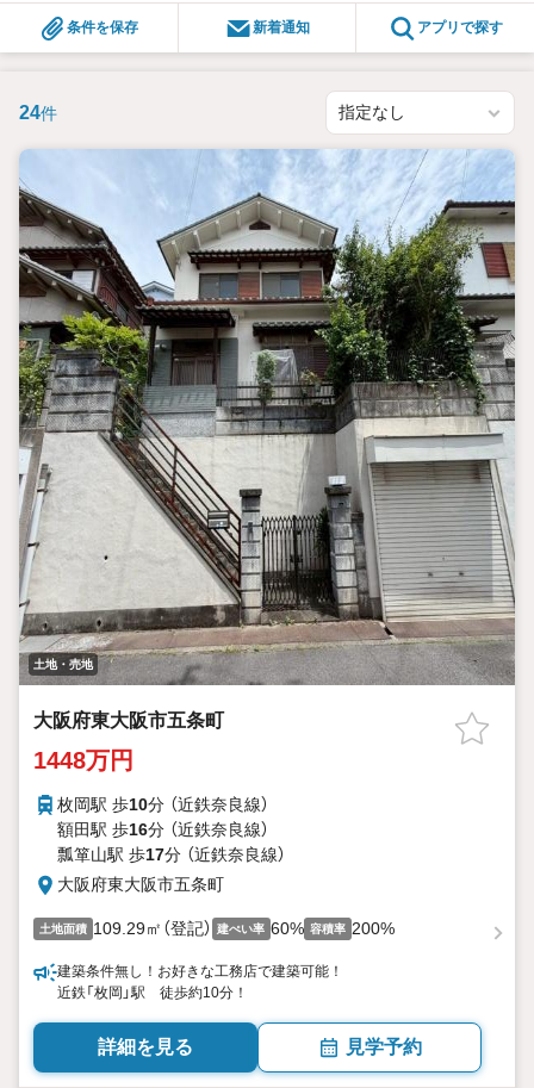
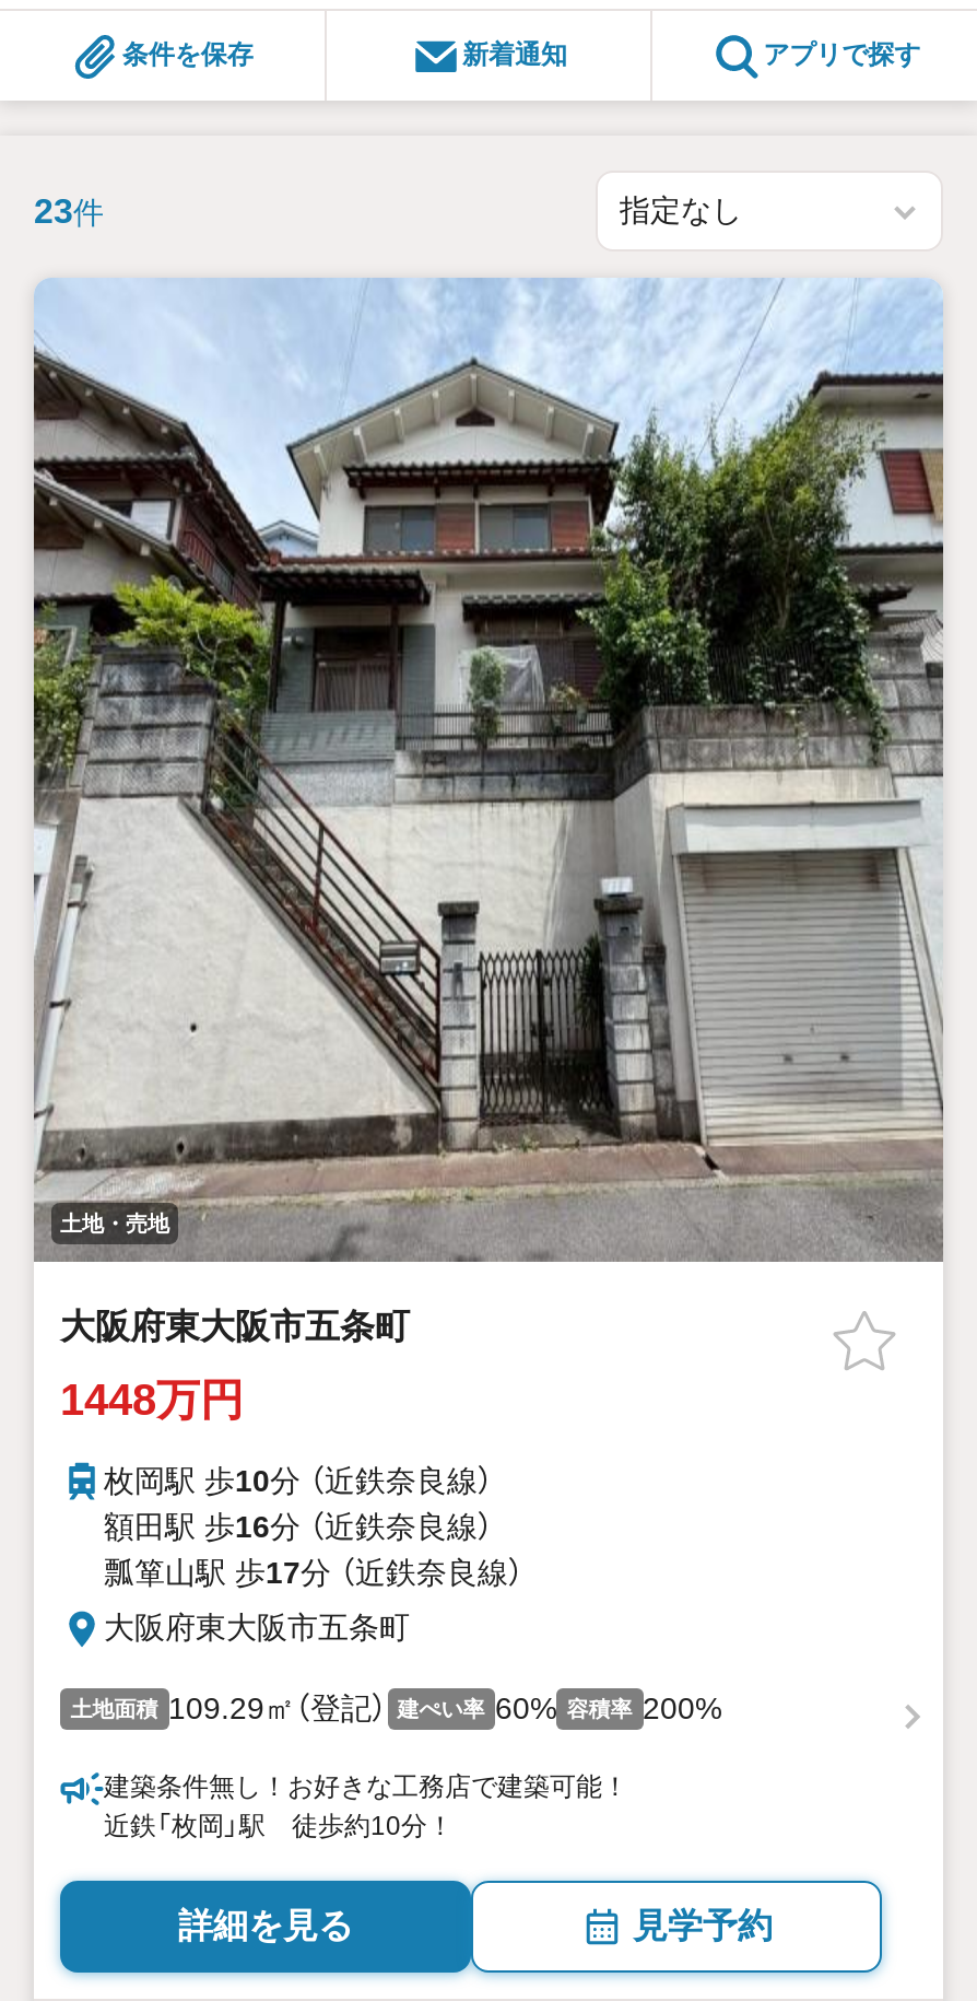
- 24件
+ 23件
